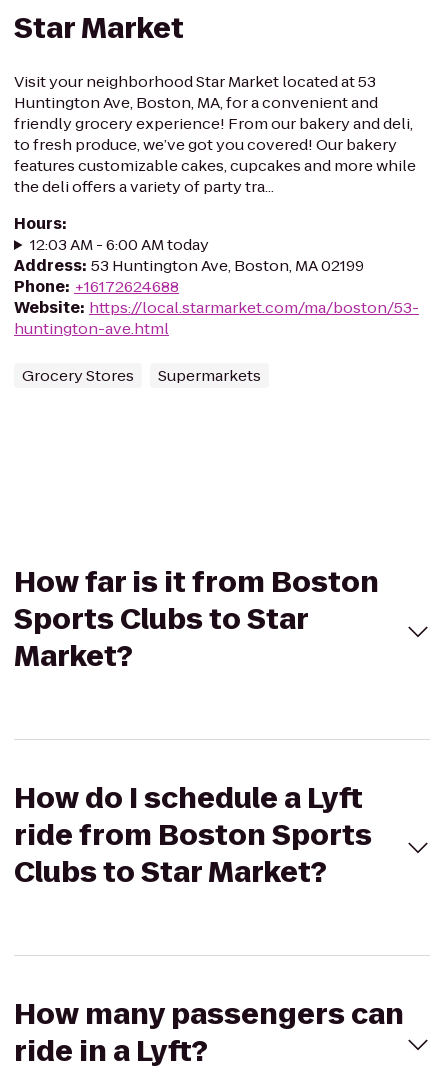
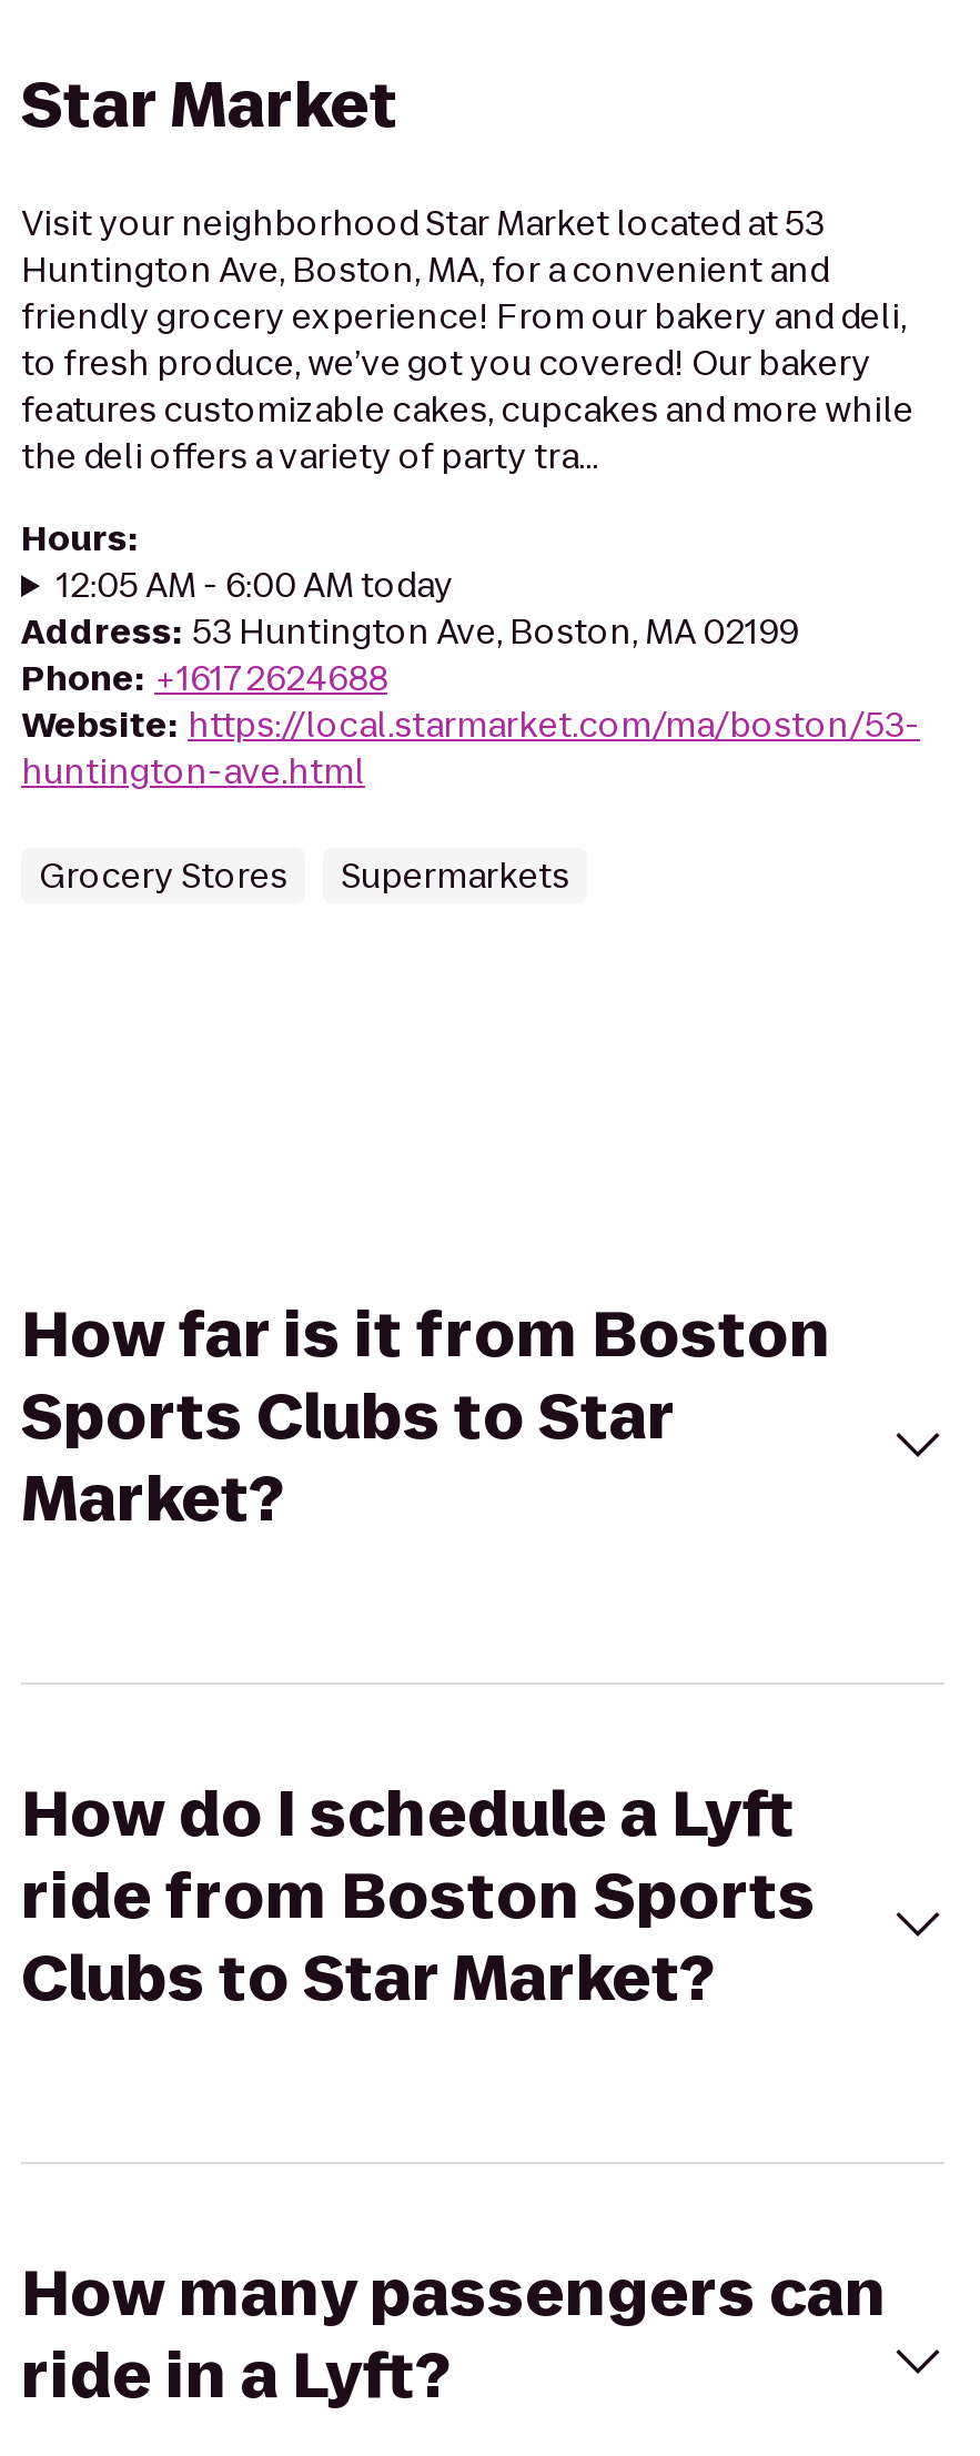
- 12:03 AM - 6:00 AM today
+ 12:05 AM - 6:00 AM today
